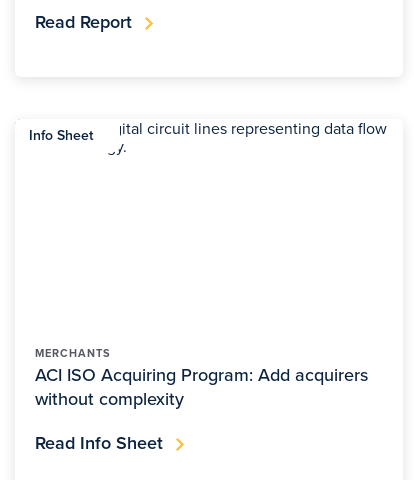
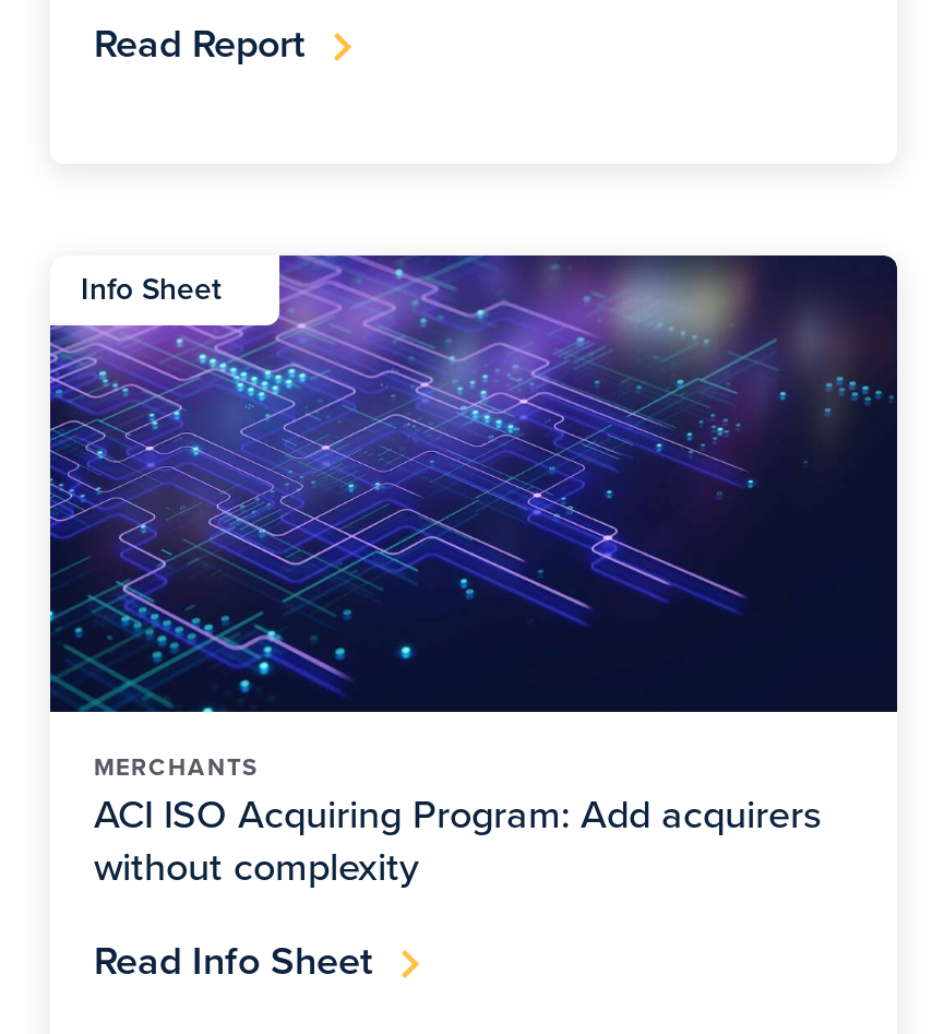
+ [image]
